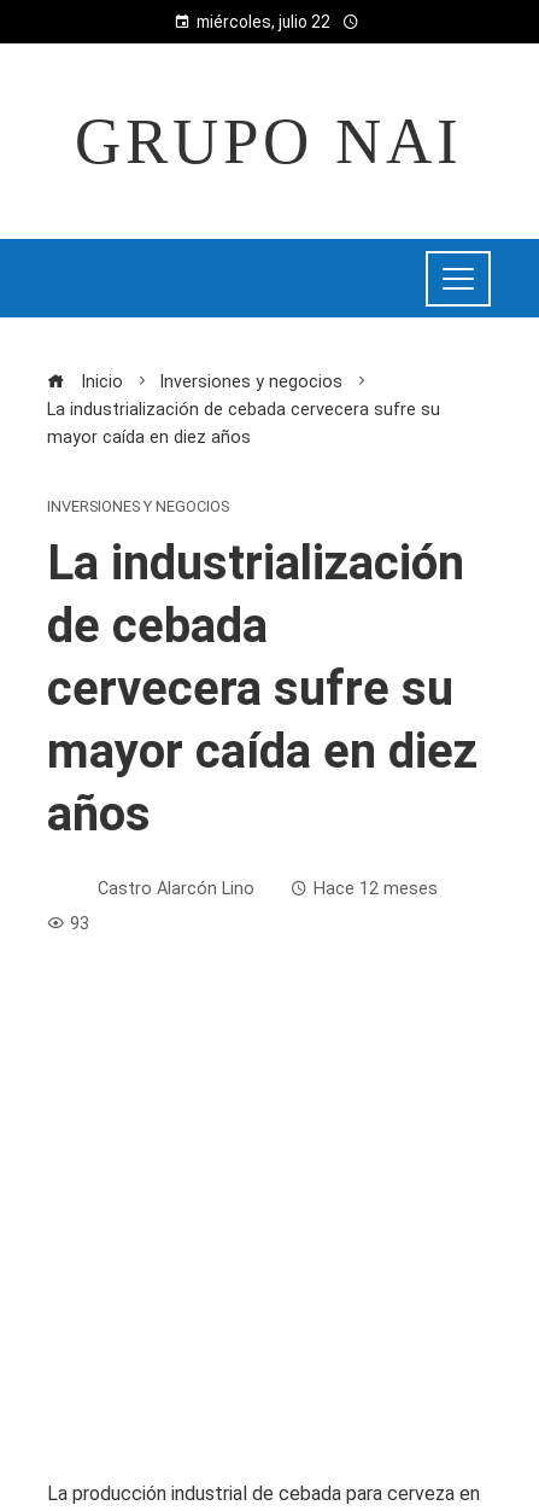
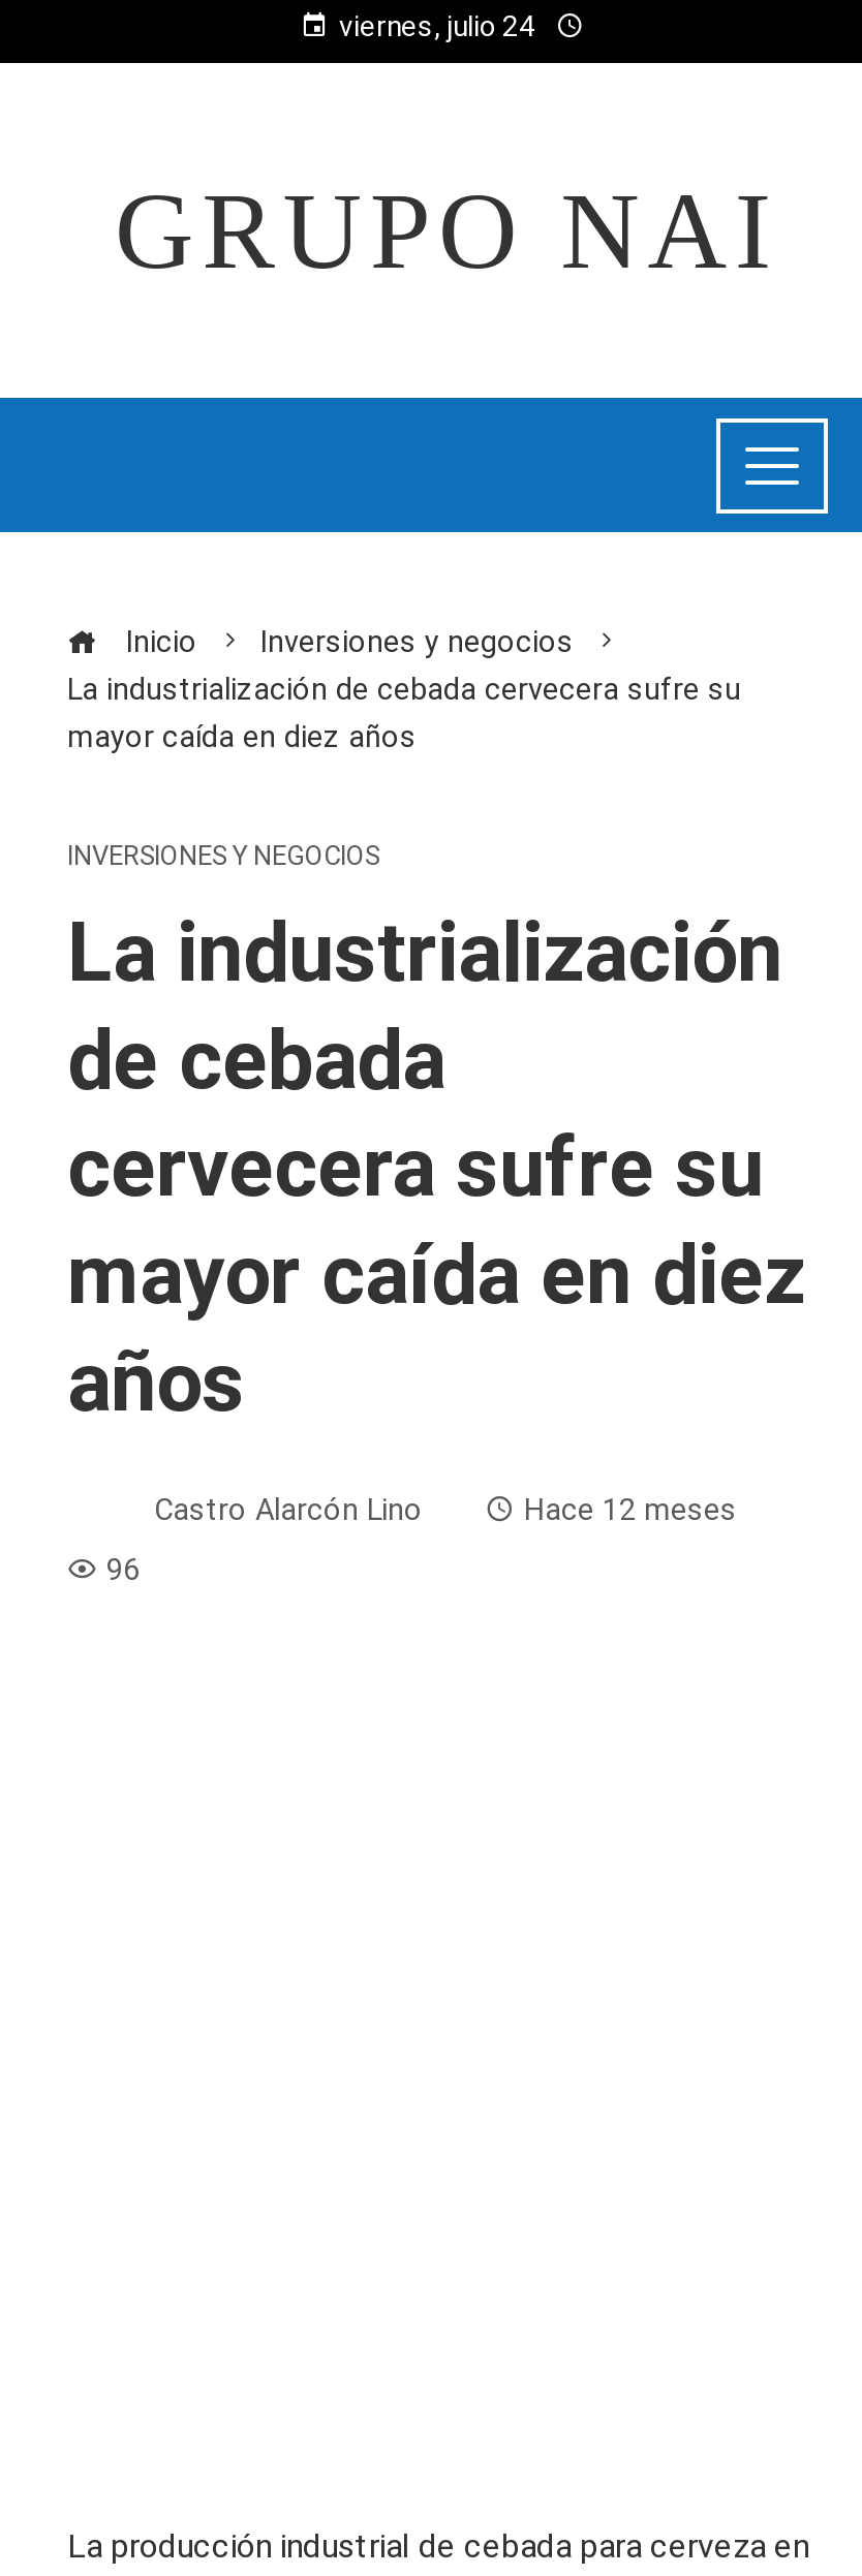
- miércoles, julio 22
+ viernes, julio 24

- 93
+ 96
